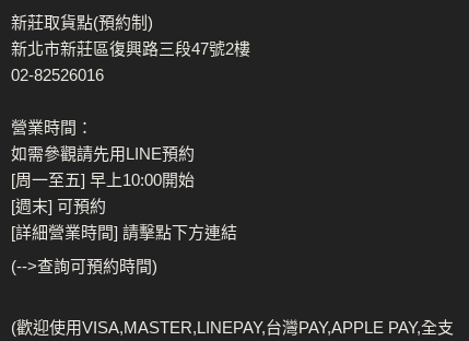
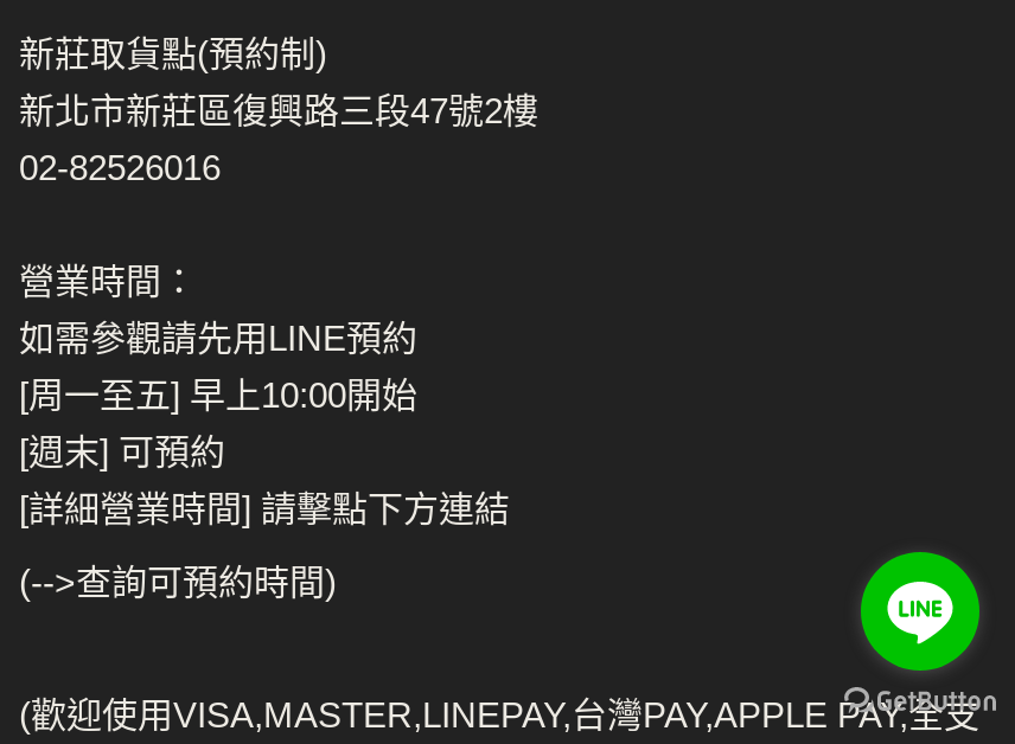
+ [image]
